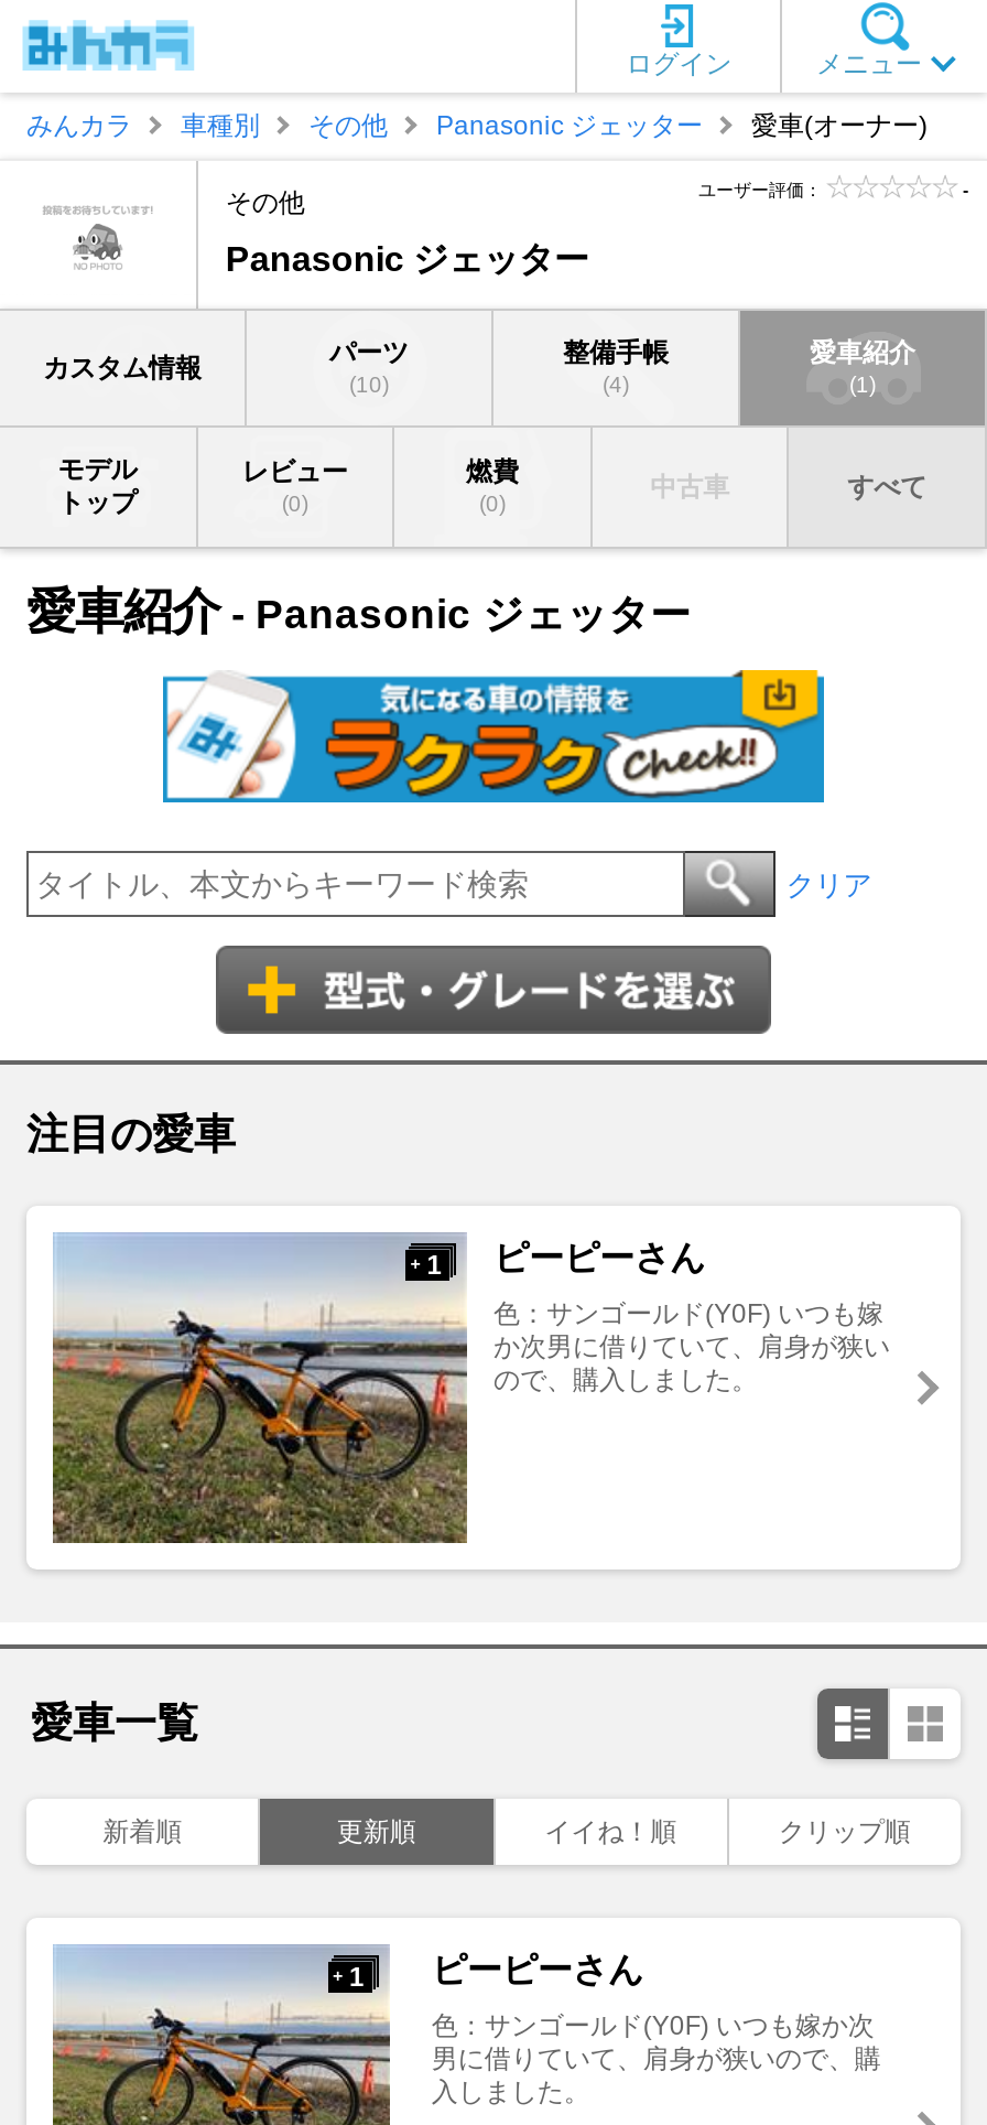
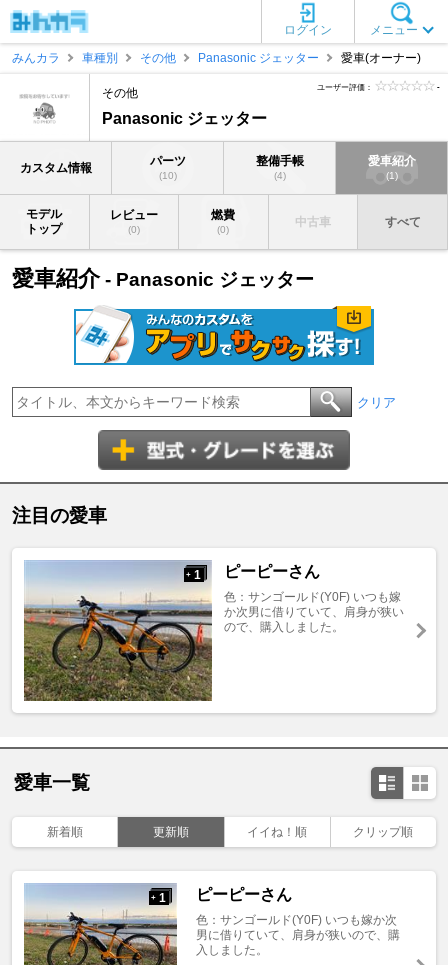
- [image]
+ [image]
